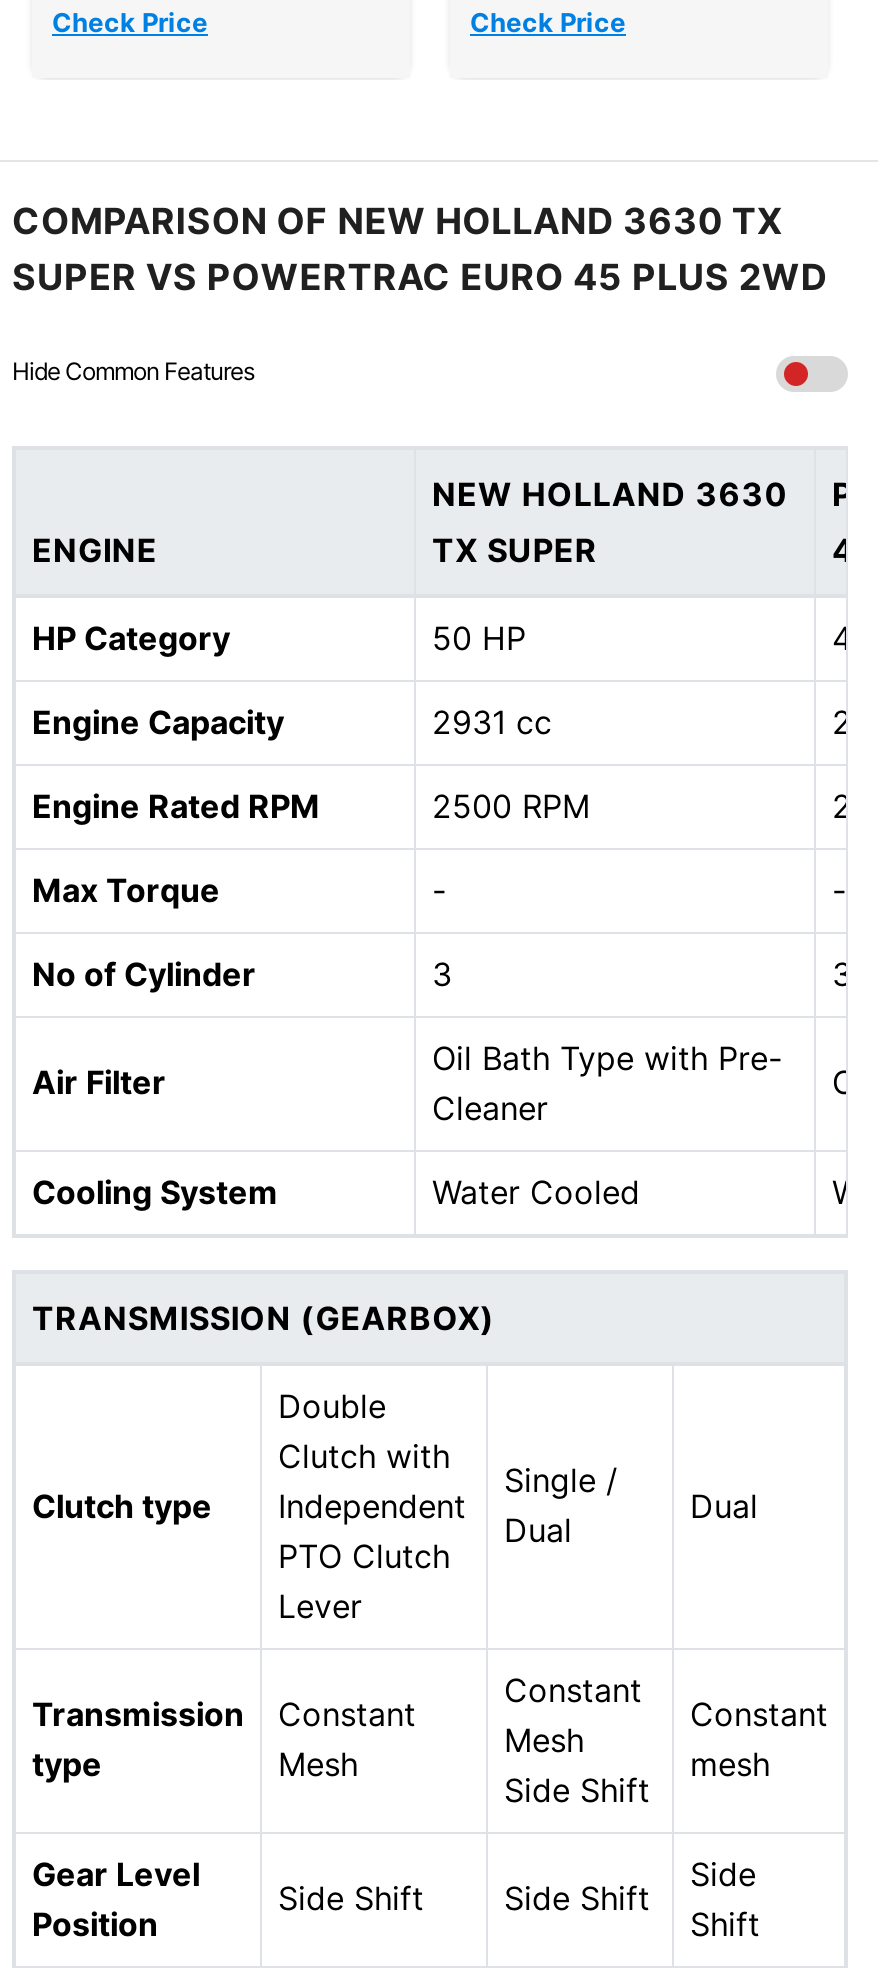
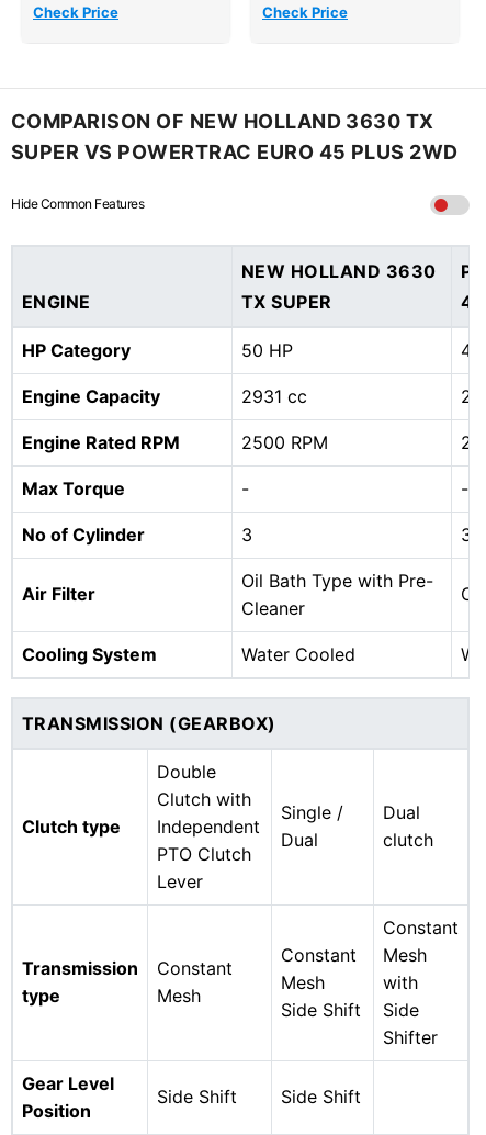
+ clutch

- mesh
+ Mesh
+ with
+ Side
+ Shifter

- Side
- Shift
